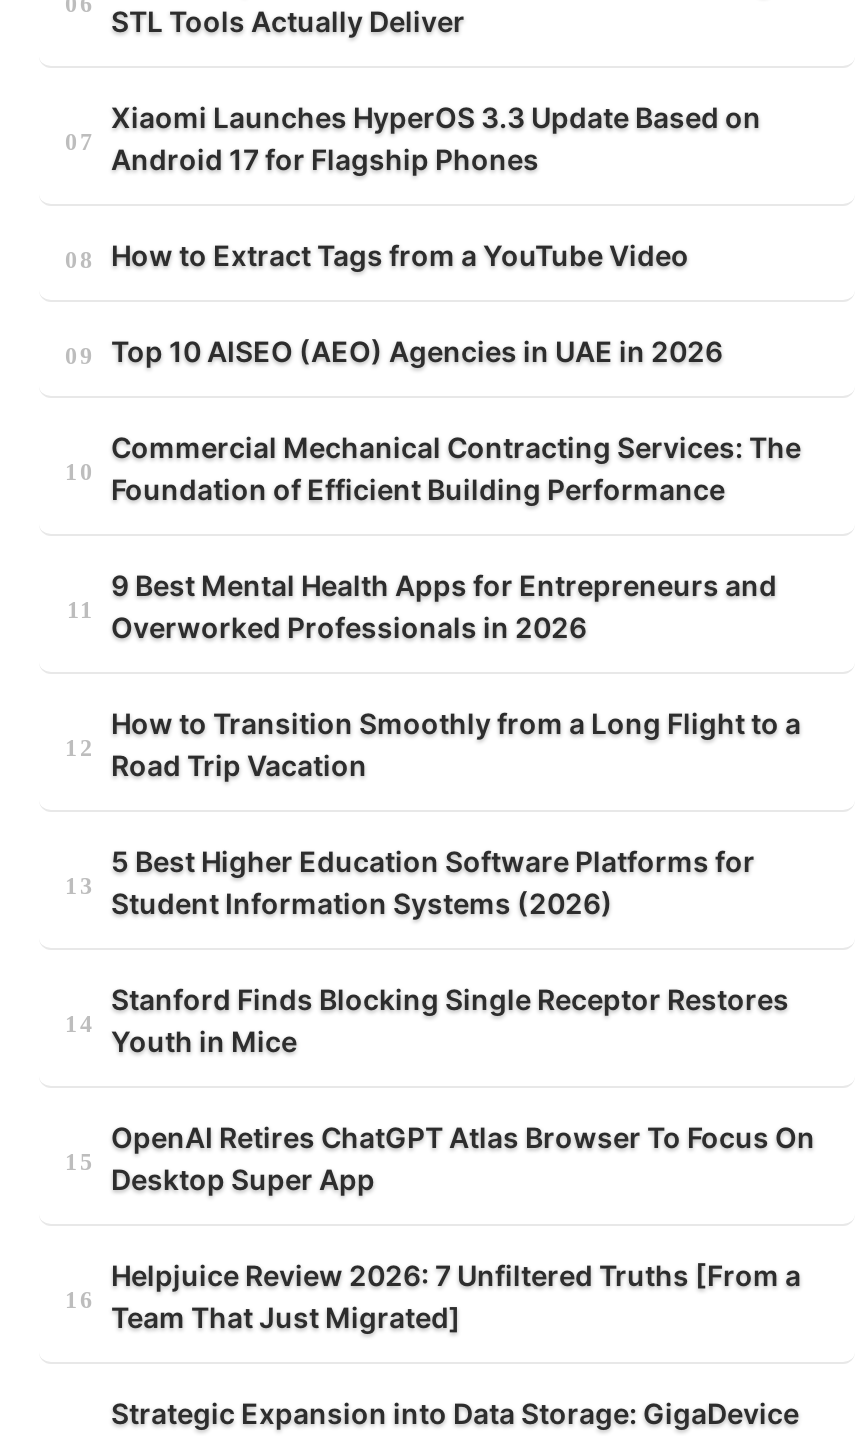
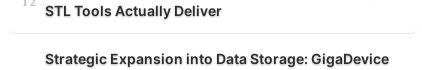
- Xiaomi Launches HyperOS 3.3 Update Based on
- Android 17 for Flagship Phones
- How to Extract Tags from a YouTube Video
- Top 10 AISEO (AEO) Agencies in UAE in 2026
- Commercial Mechanical Contracting Services: The
- Foundation of Efficient Building Performance
- 9 Best Mental Health Apps for Entrepreneurs and
- Overworked Professionals in 2026
- How to Transition Smoothly from a Long Flight to a
- Road Trip Vacation
- 5 Best Higher Education Software Platforms for
- Student Information Systems (2026)
- Stanford Finds Blocking Single Receptor Restores
- Youth in Mice
- OpenAI Retires ChatGPT Atlas Browser To Focus On
- Desktop Super App
- Helpjuice Review 2026: 7 Unfiltered Truths [From a
- Team That Just Migrated]
